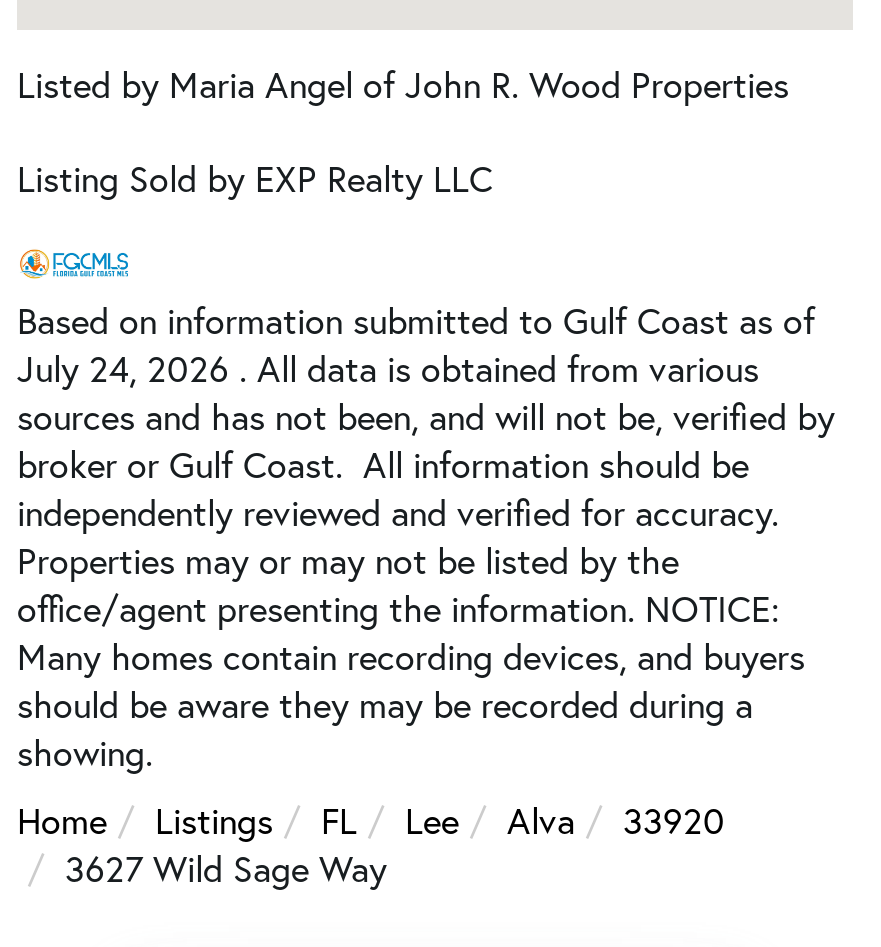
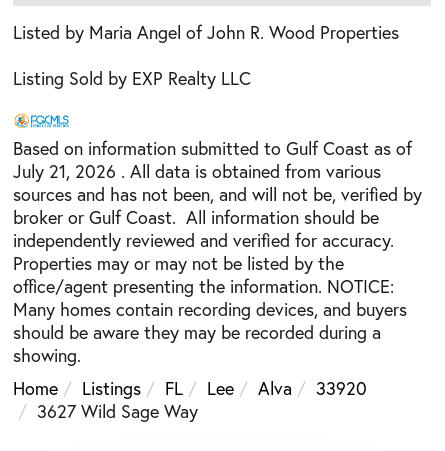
- July 24, 2026 . All data is obtained from various
+ July 21, 2026 . All data is obtained from various
